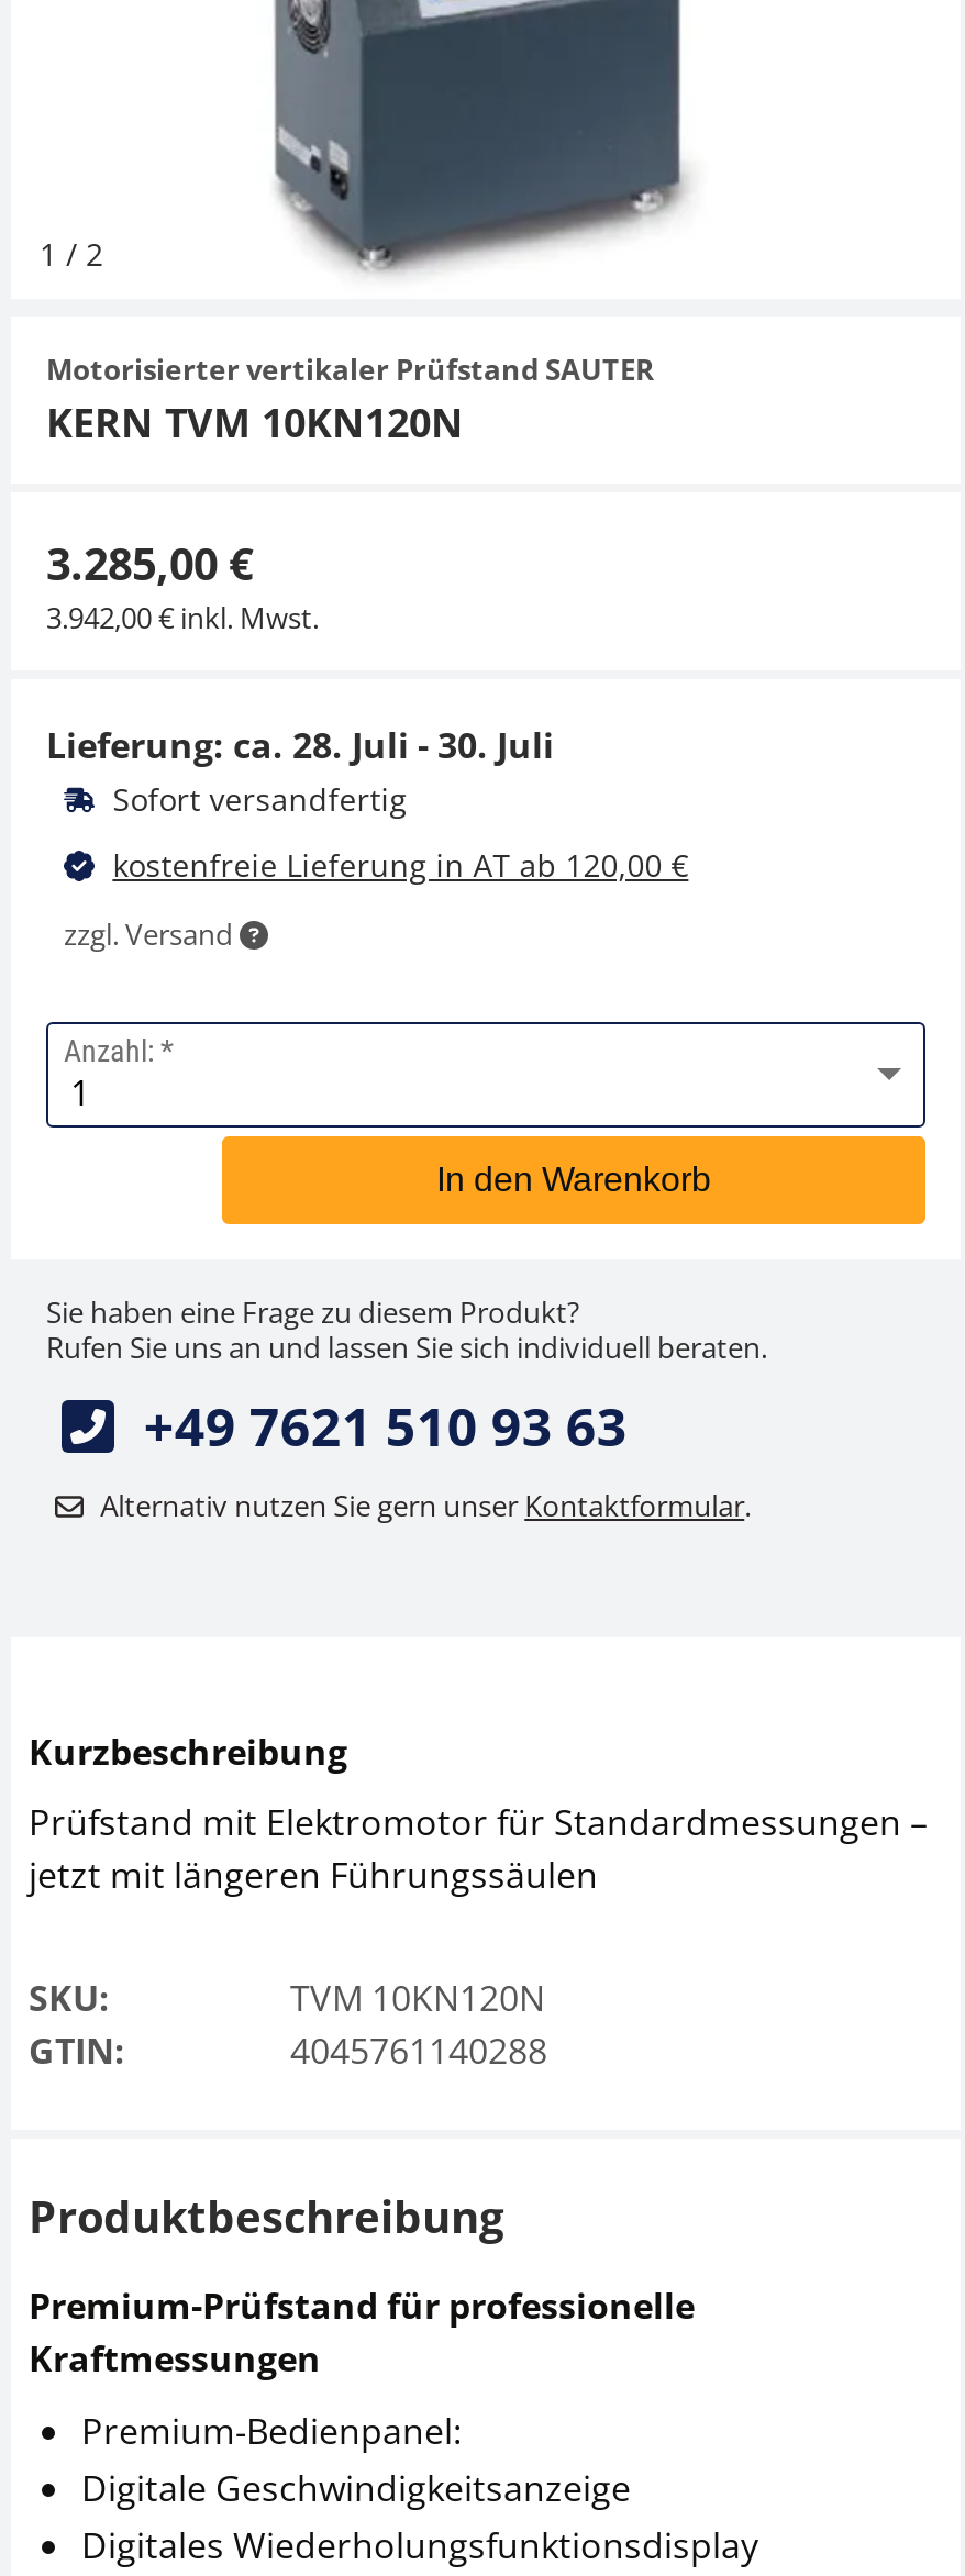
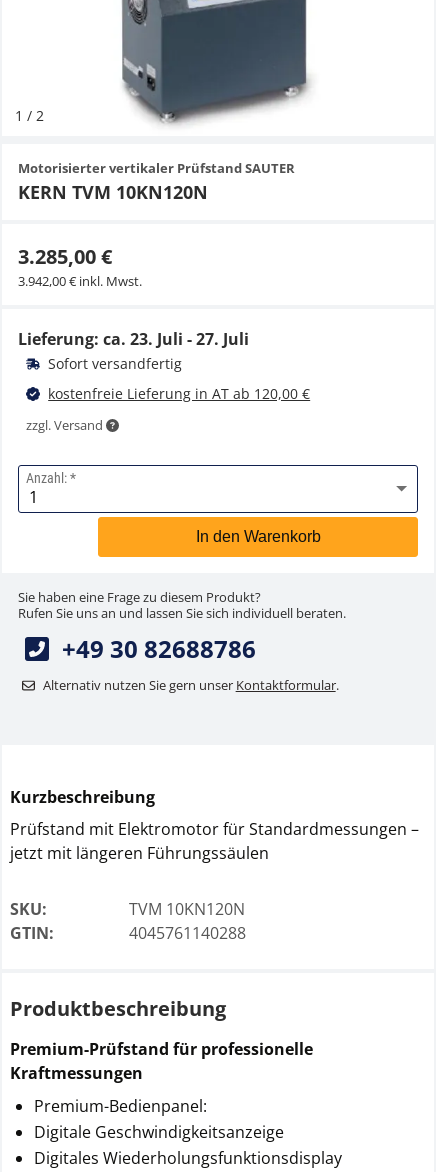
- Lieferung: ca. 28. Juli - 30. Juli
+ Lieferung: ca. 23. Juli - 27. Juli

- +49 7621 510 93 63
+ +49 30 82688786
